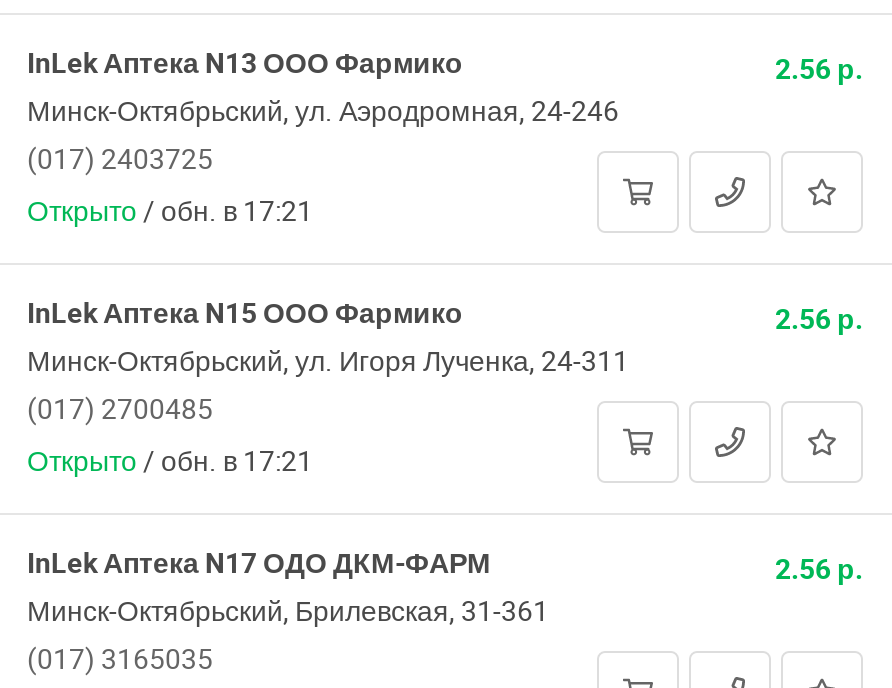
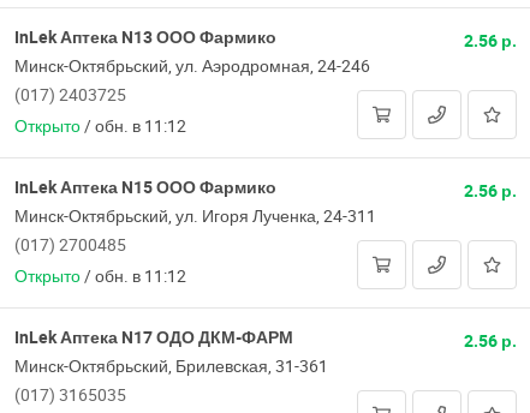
- Открыто / обн. в 17:21
+ Открыто / обн. в 11:12

- Открыто / обн. в 17:21
+ Открыто / обн. в 11:12
